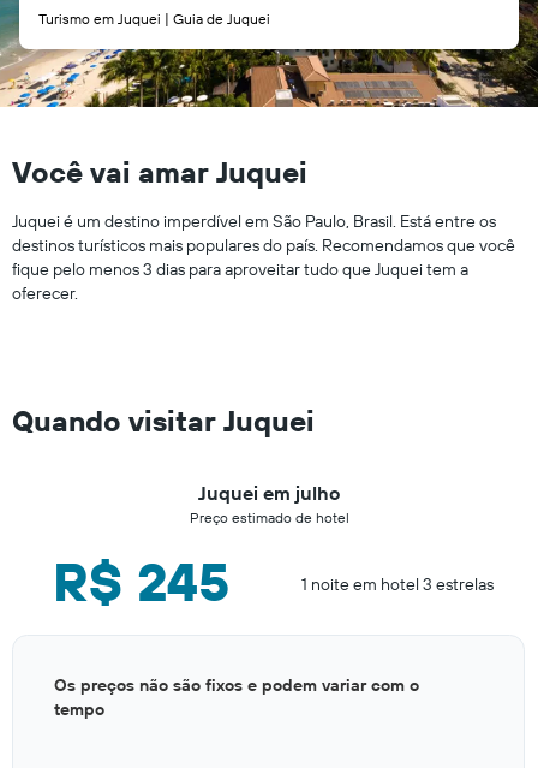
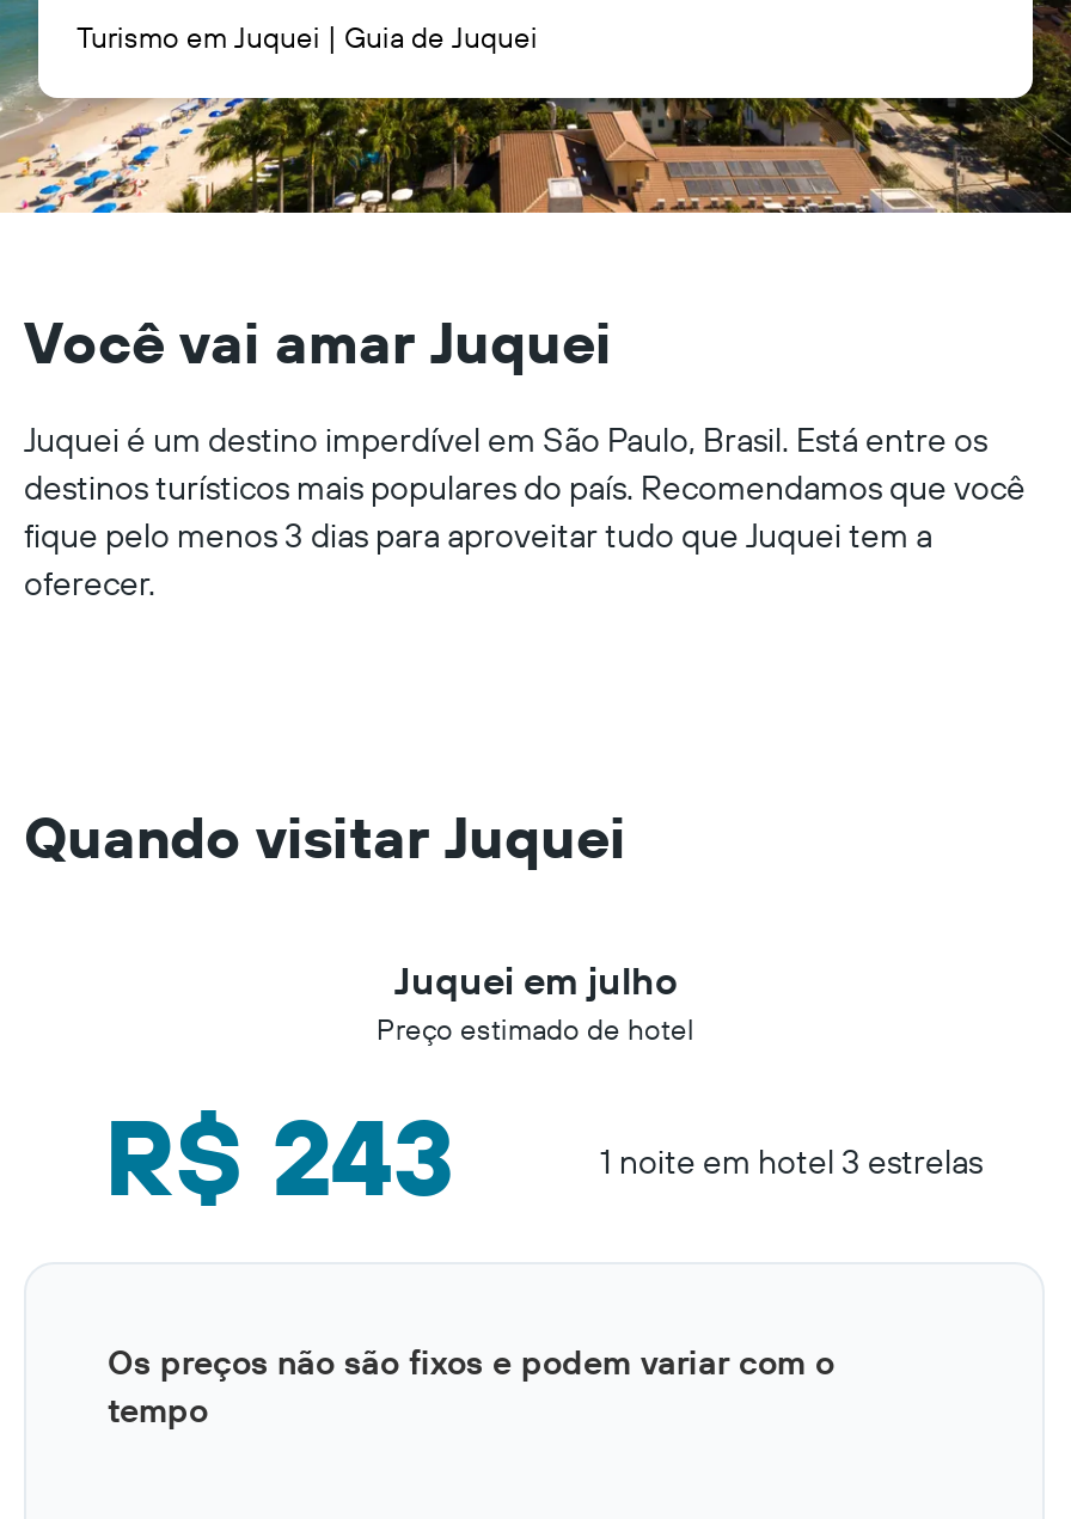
- R$ 245
+ R$ 243
